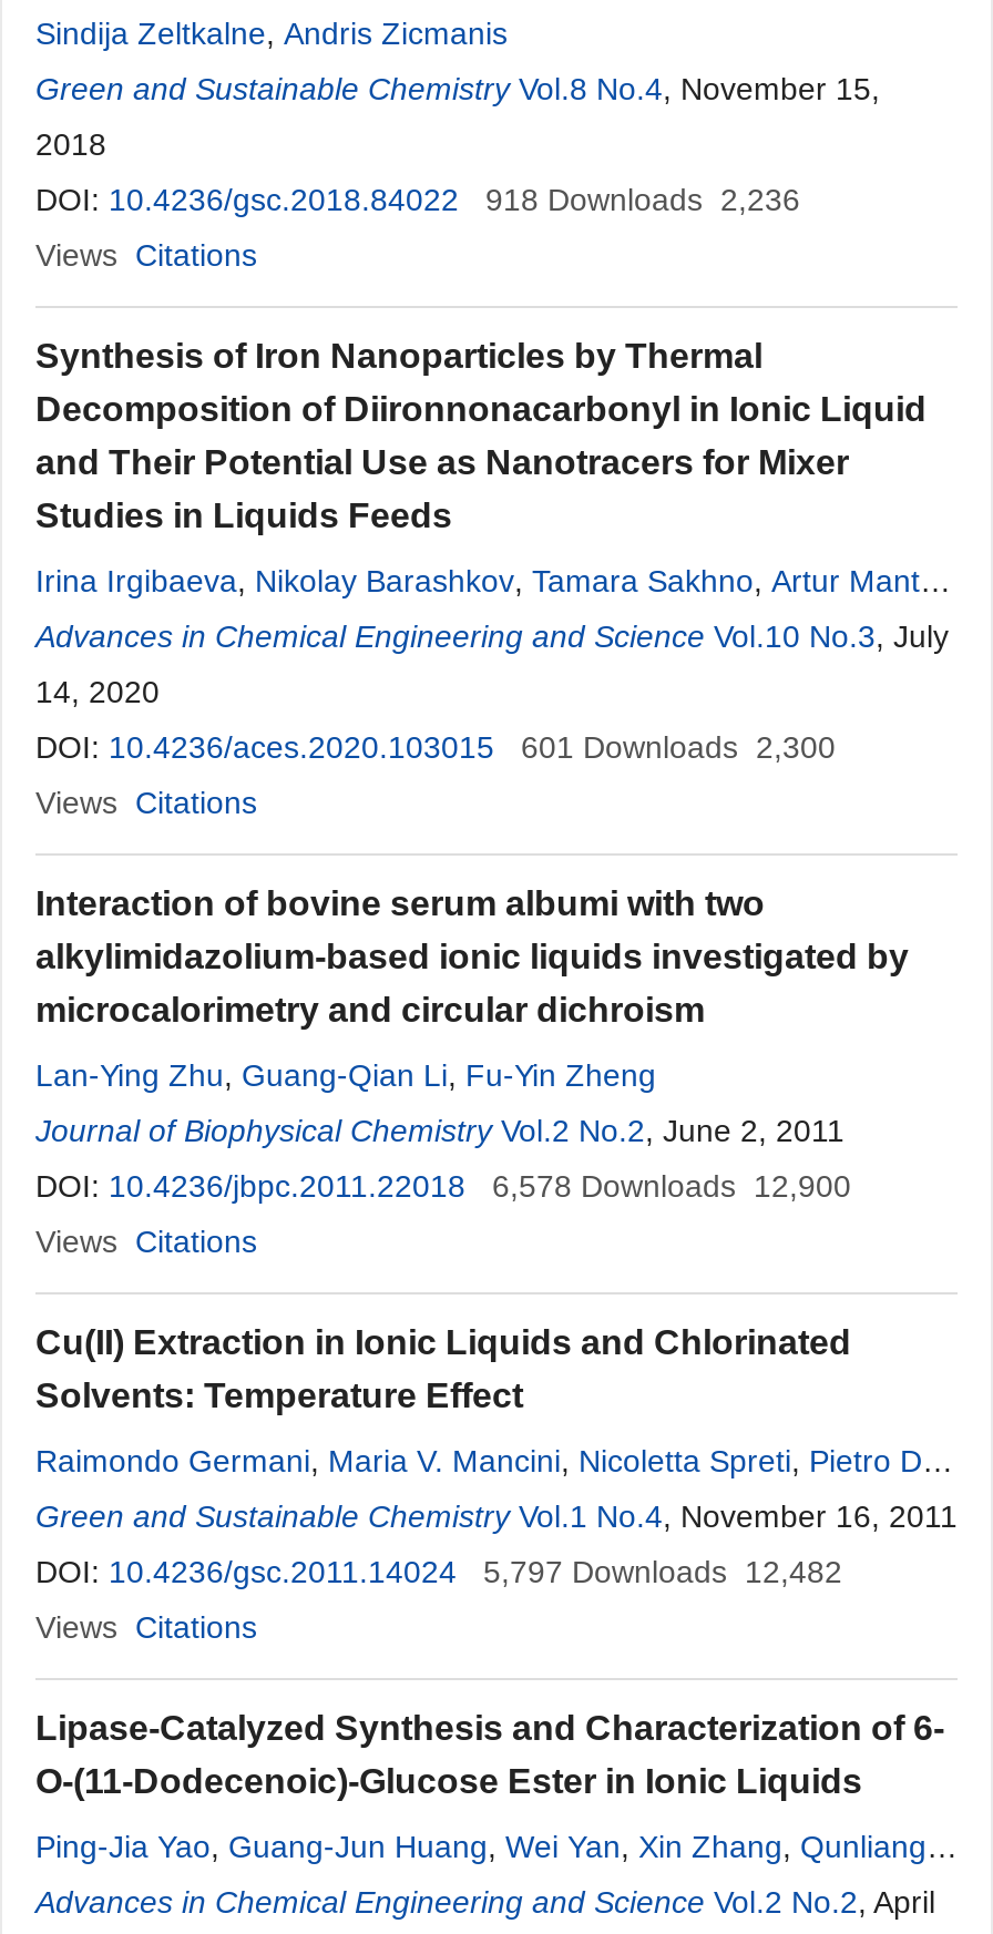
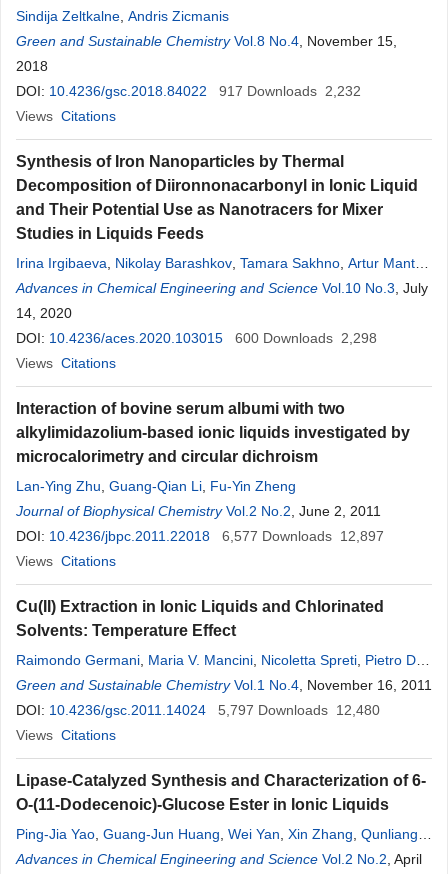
- DOI: 10.4236/gsc.2018.84022 918 Downloads 2,236
+ DOI: 10.4236/gsc.2018.84022 917 Downloads 2,232

- DOI: 10.4236/aces.2020.103015 601 Downloads 2,300
+ DOI: 10.4236/aces.2020.103015 600 Downloads 2,298

- DOI: 10.4236/jbpc.2011.22018 6,578 Downloads 12,900
+ DOI: 10.4236/jbpc.2011.22018 6,577 Downloads 12,897

- DOI: 10.4236/gsc.2011.14024 5,797 Downloads 12,482
+ DOI: 10.4236/gsc.2011.14024 5,797 Downloads 12,480
